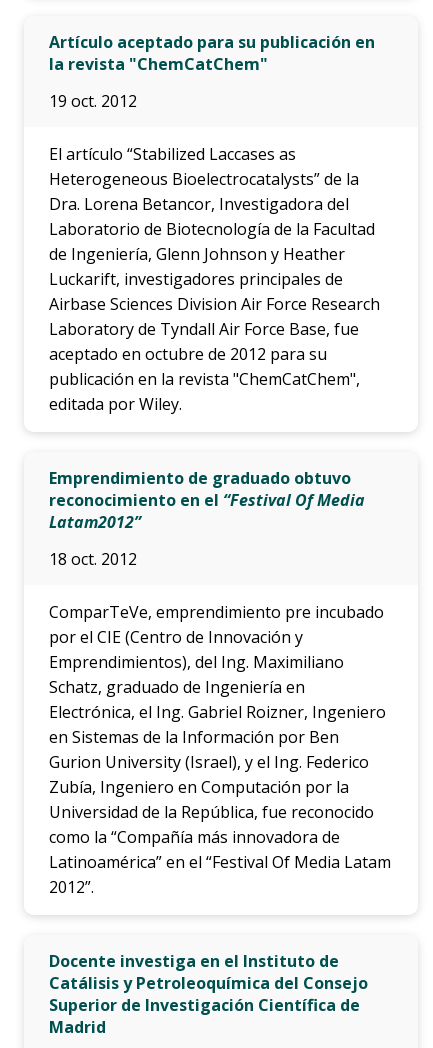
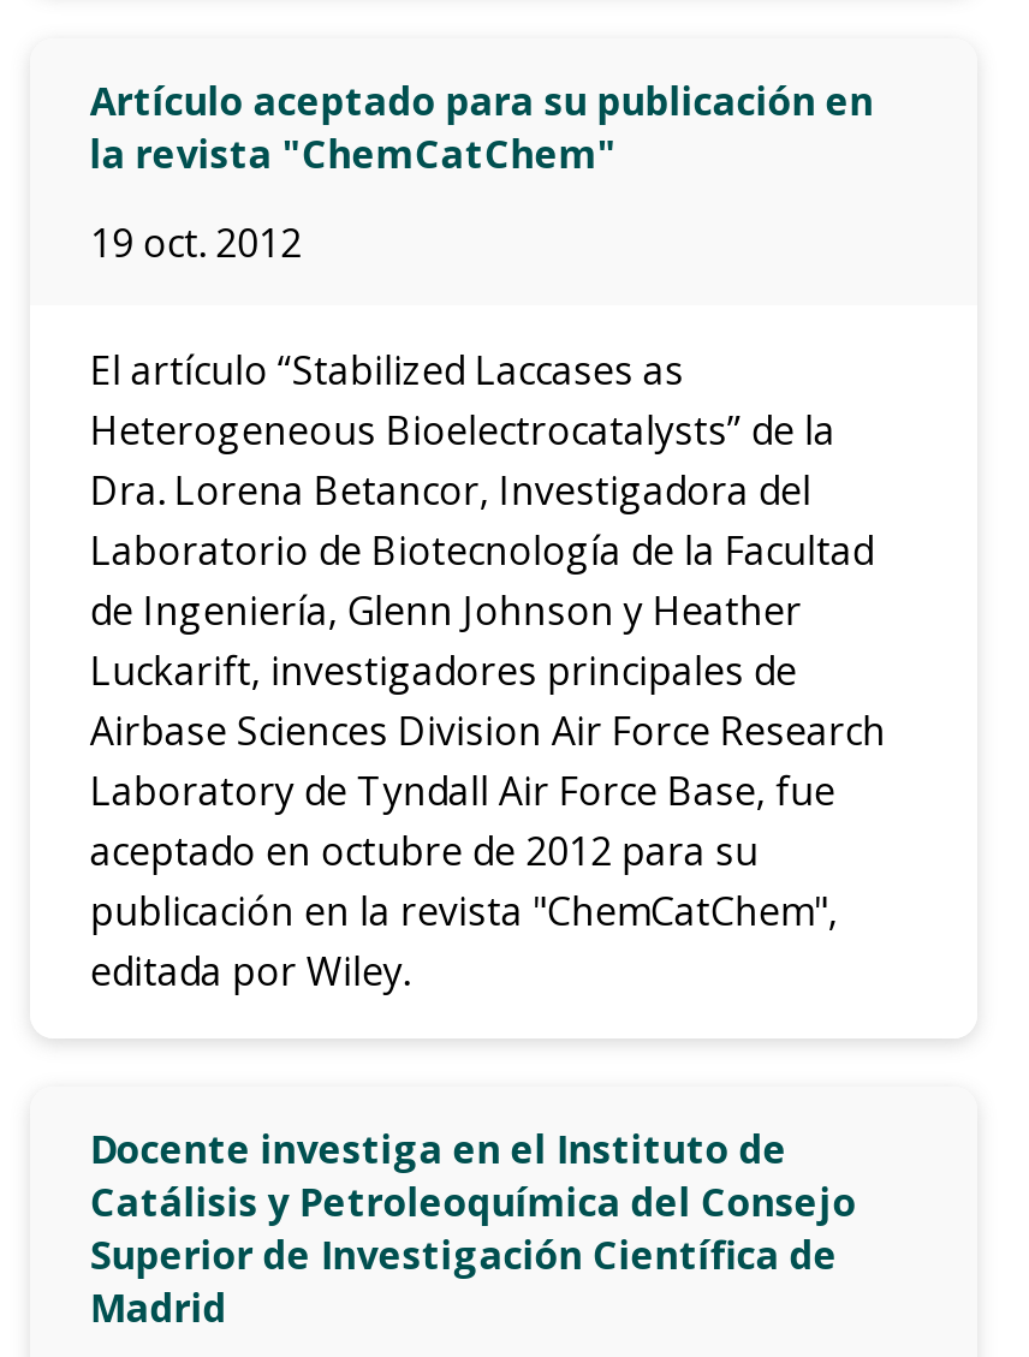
- Emprendimiento de graduado obtuvo
- reconocimiento en el “Festival Of Media
- Latam2012”
- 18 oct. 2012
- ComparTeVe, emprendimiento pre incubado
- por el CIE (Centro de Innovación y
- Emprendimientos), del Ing. Maximiliano
- Schatz, graduado de Ingeniería en
- Electrónica, el Ing. Gabriel Roizner, Ingeniero
- en Sistemas de la Información por Ben
- Gurion University (Israel), y el Ing. Federico
- Zubía, Ingeniero en Computación por la
- Universidad de la República, fue reconocido
- como la “Compañía más innovadora de
- Latinoamérica” en el “Festival Of Media Latam
- 2012”.
